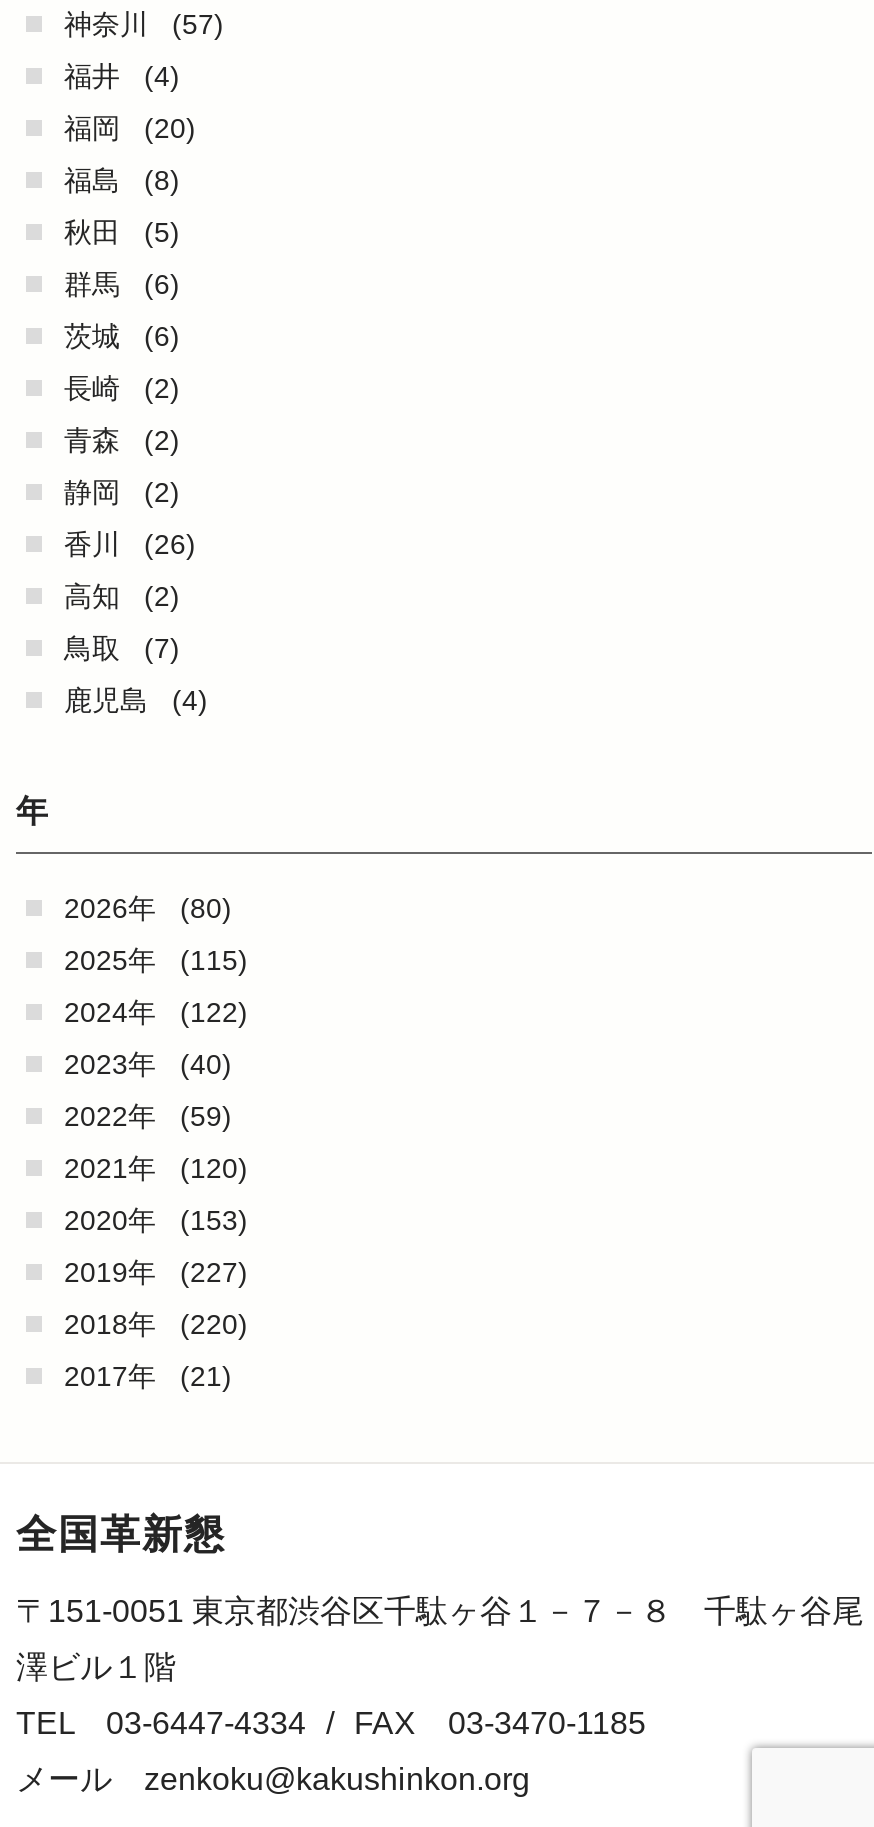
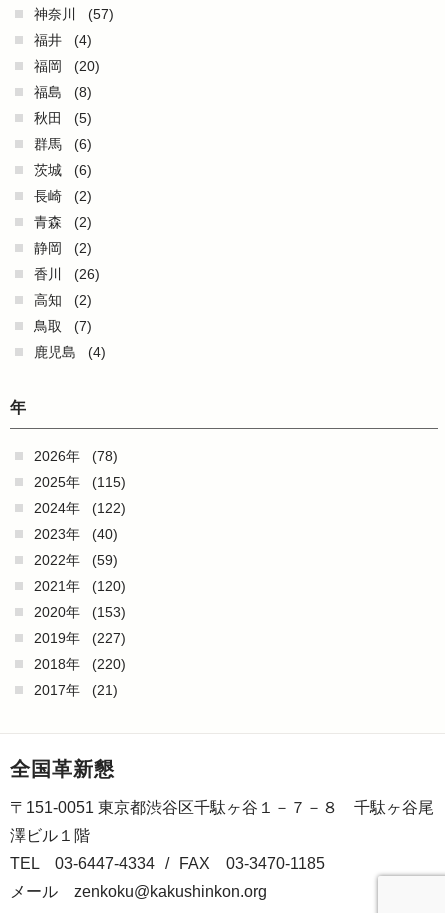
- 2026年 (80)
+ 2026年 (78)
